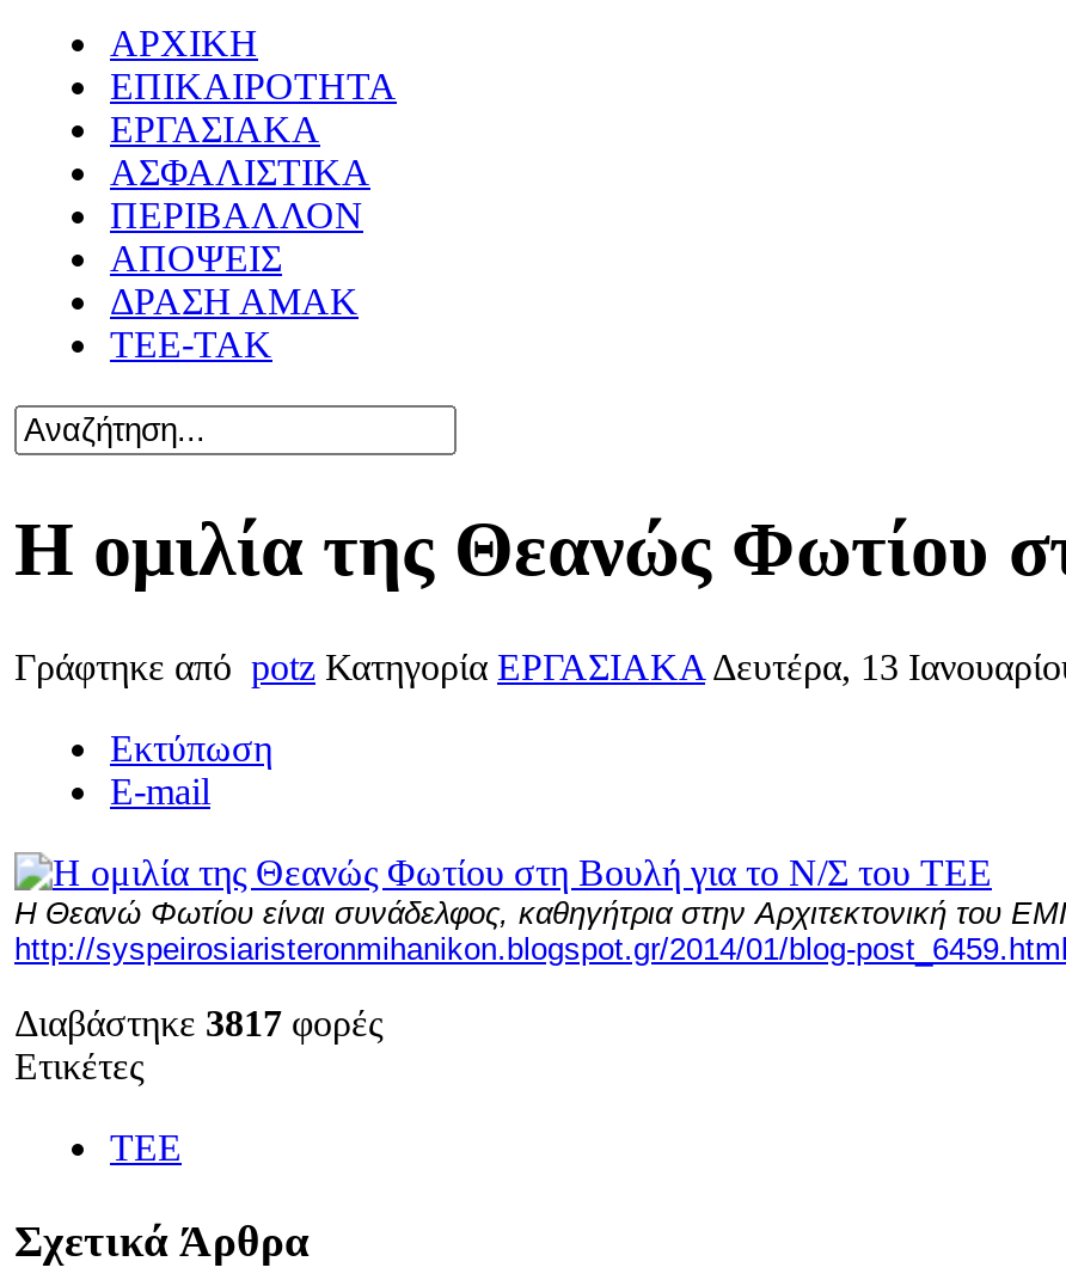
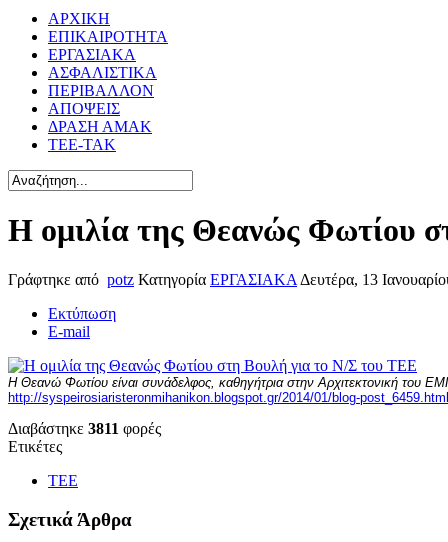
- Διαβάστηκε 3817 φορές
+ Διαβάστηκε 3811 φορές
